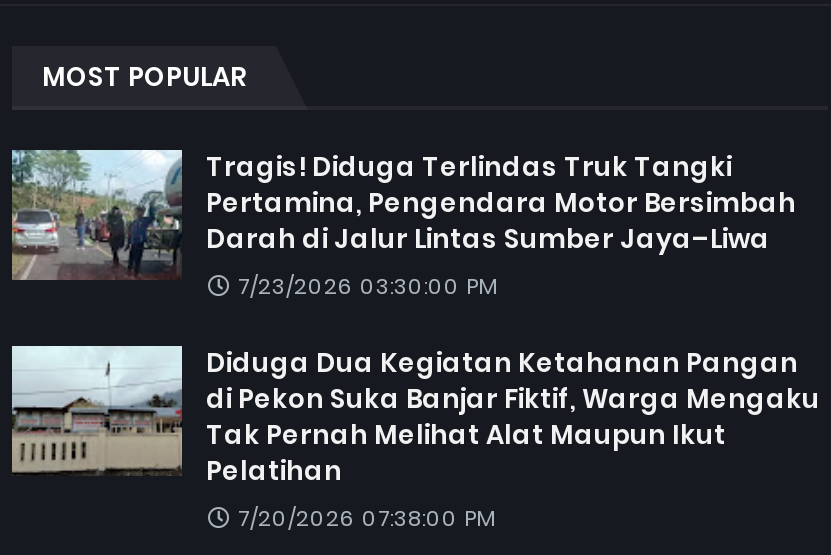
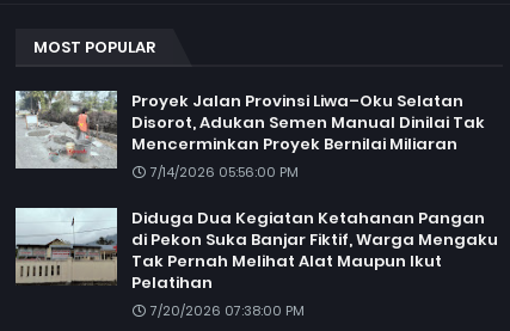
- [image]
- Tragis! Diduga Terlindas Truk Tangki
- Pertamina, Pengendara Motor Bersimbah
- Darah di Jalur Lintas Sumber Jaya–Liwa
- 7/23/2026 03:30:00 PM
+ [image]
+ Proyek Jalan Provinsi Liwa–Oku Selatan
+ Disorot, Adukan Semen Manual Dinilai Tak
+ Mencerminkan Proyek Bernilai Miliaran
+ 7/14/2026 05:56:00 PM
